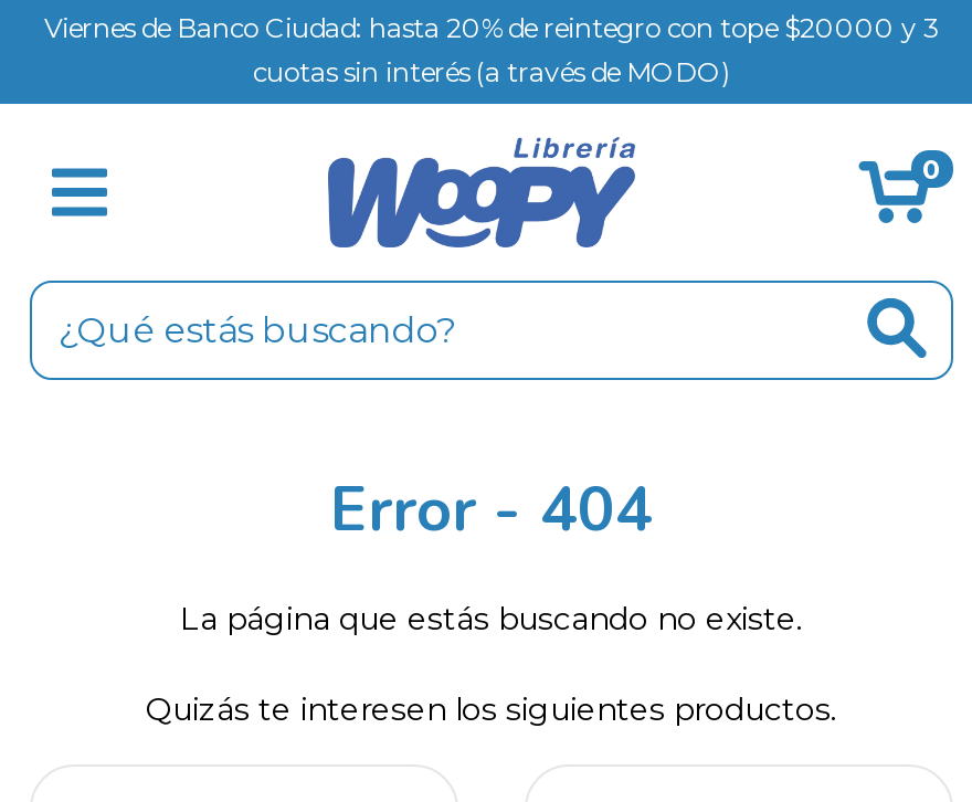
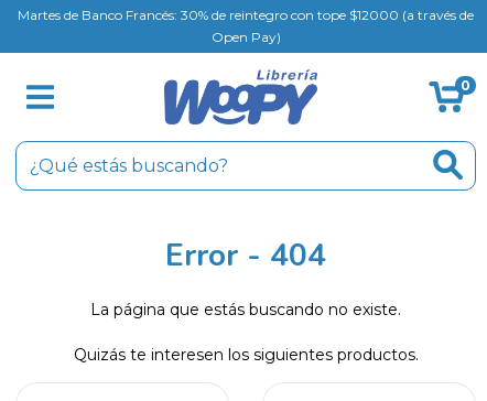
- Viernes de Banco Ciudad: hasta 20% de reintegro con tope $20000 y 3
- cuotas sin interés (a través de MODO)
+ Martes de Banco Francés: 30% de reintegro con tope $12000 (a través de
+ Open Pay)
